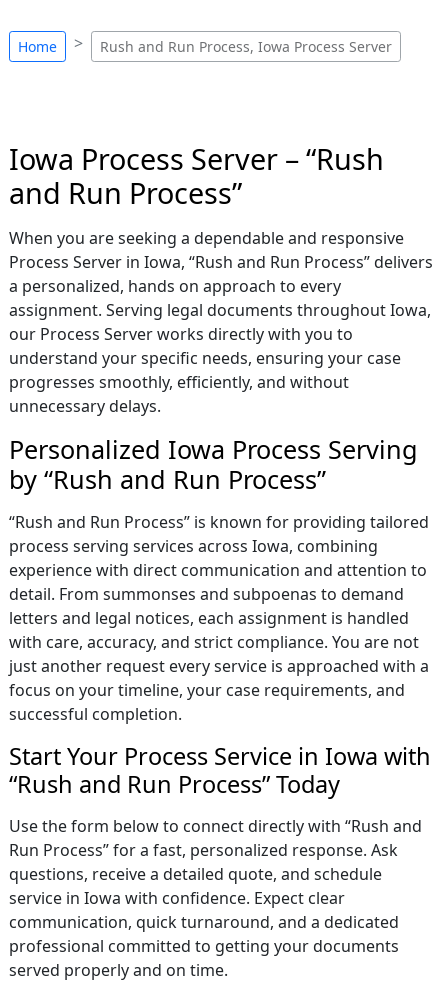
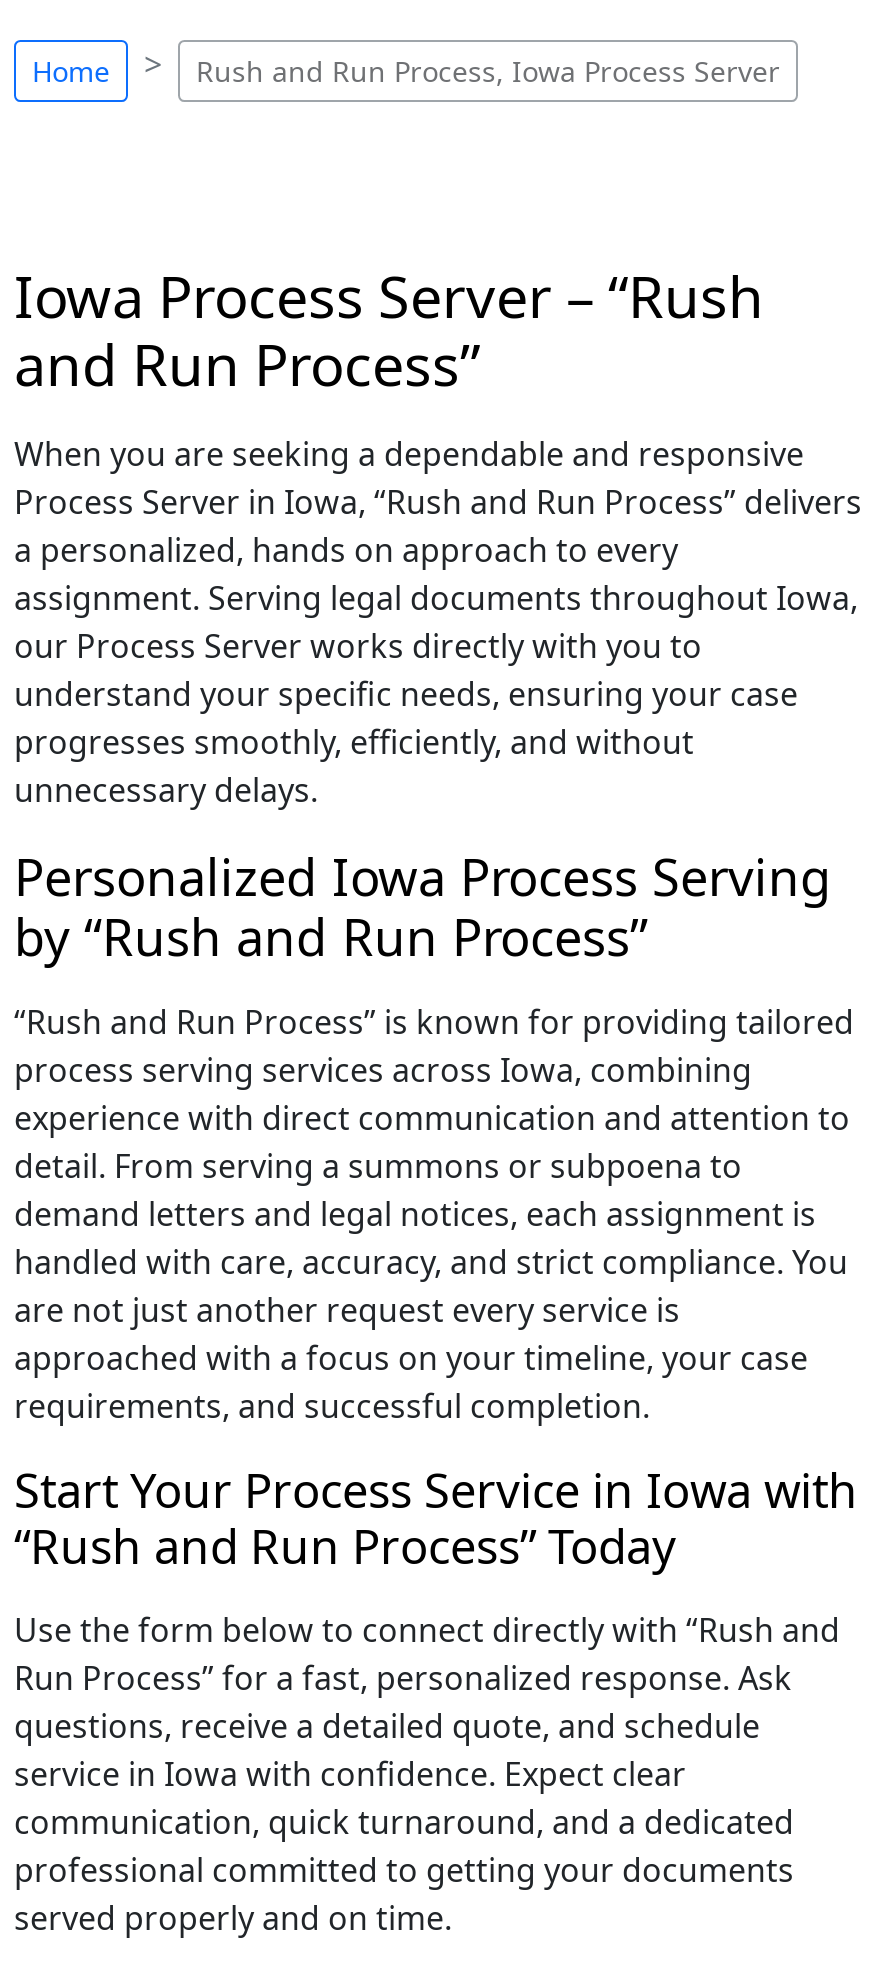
- detail. From summonses and subpoenas to demand
- letters and legal notices, each assignment is handled
- with care, accuracy, and strict compliance. You are not
- just another request every service is approached with a
- focus on your timeline, your case requirements, and
- successful completion.
+ detail. From serving a summons or subpoena to
+ demand letters and legal notices, each assignment is
+ handled with care, accuracy, and strict compliance. You
+ are not just another request every service is
+ approached with a focus on your timeline, your case
+ requirements, and successful completion.
